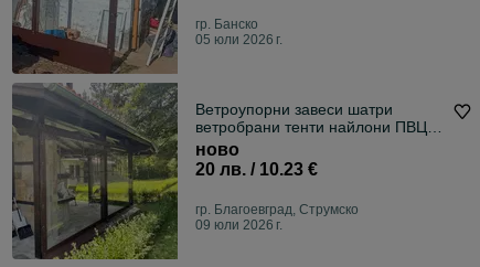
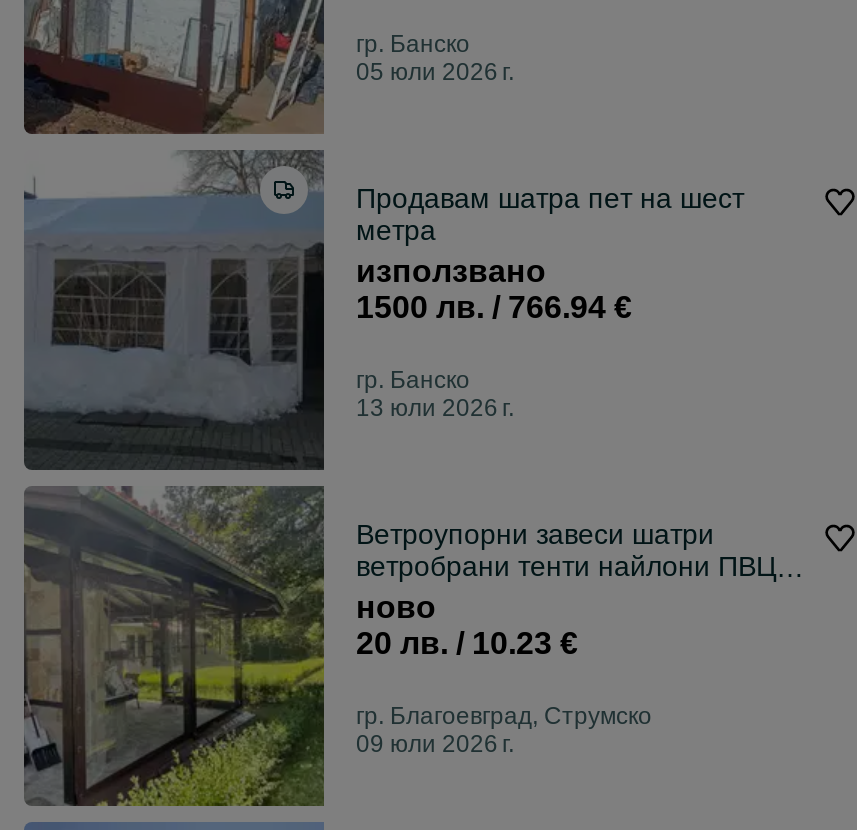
+ [image]
+ Продавам шатра пет на шест
+ метра
+ използвано
+ 1500 лв. / 766.94 €
+ гр. Банско
+ 13 юли 2026 г.
